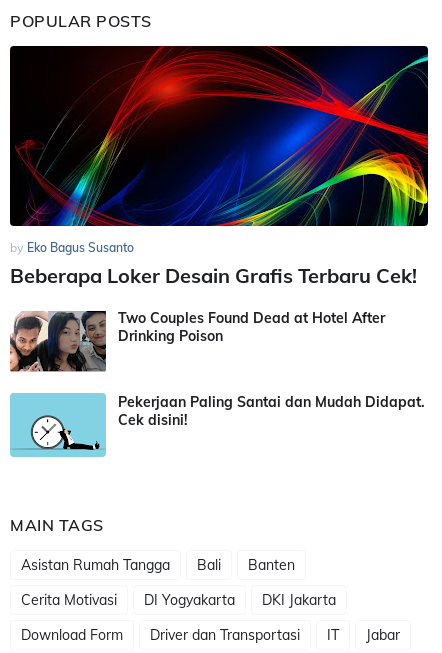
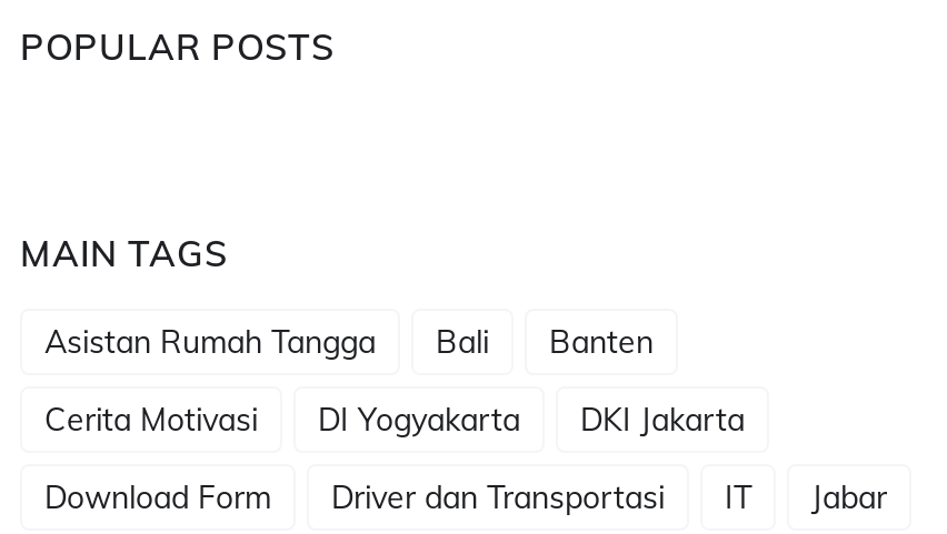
- [image]
- by Eko Bagus Susanto
- Beberapa Loker Desain Grafis Terbaru Cek!
- Two Couples Found Dead at Hotel After
- Drinking Poison

- [image]
- Pekerjaan Paling Santai dan Mudah Didapat.
- Cek disini!

- [image]
